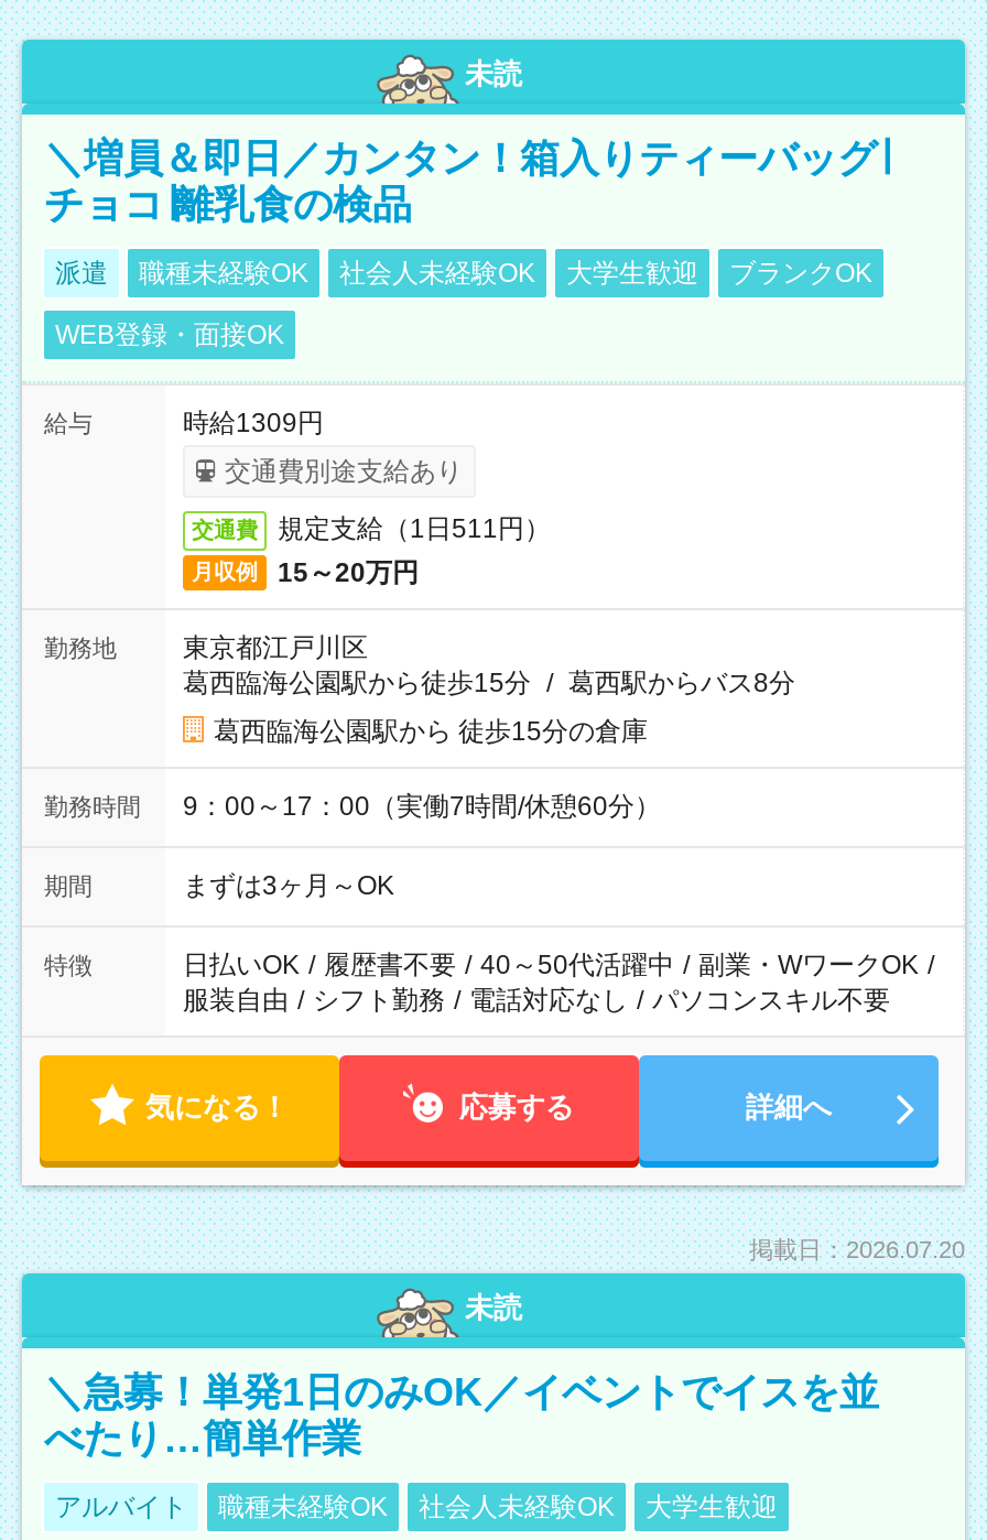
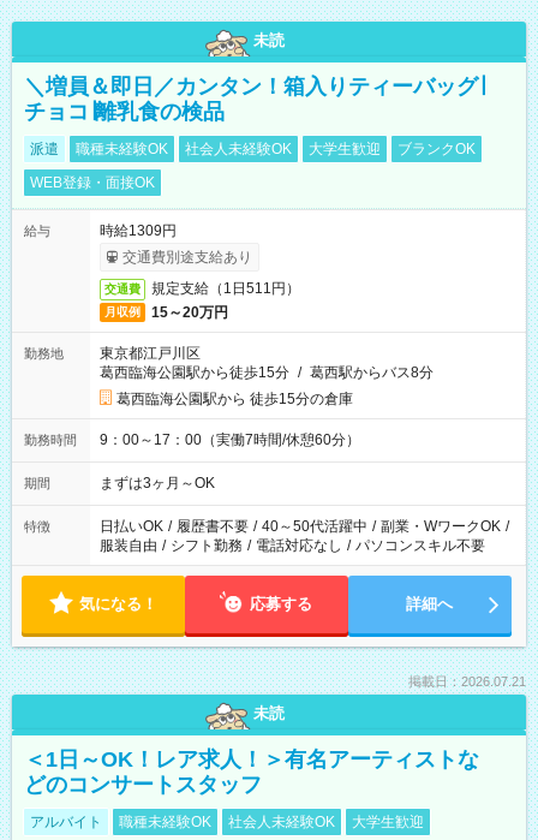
- 掲載日：2026.07.20
+ 掲載日：2026.07.21

- ＼急募！単発1日のみOK／イベントでイスを並
- べたり…簡単作業
+ ＜1日～OK！レア求人！＞有名アーティストな
+ どのコンサートスタッフ
